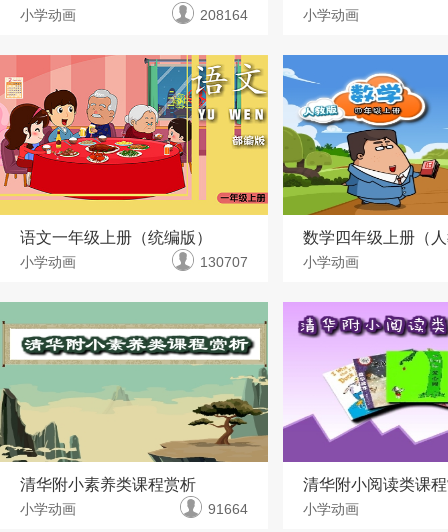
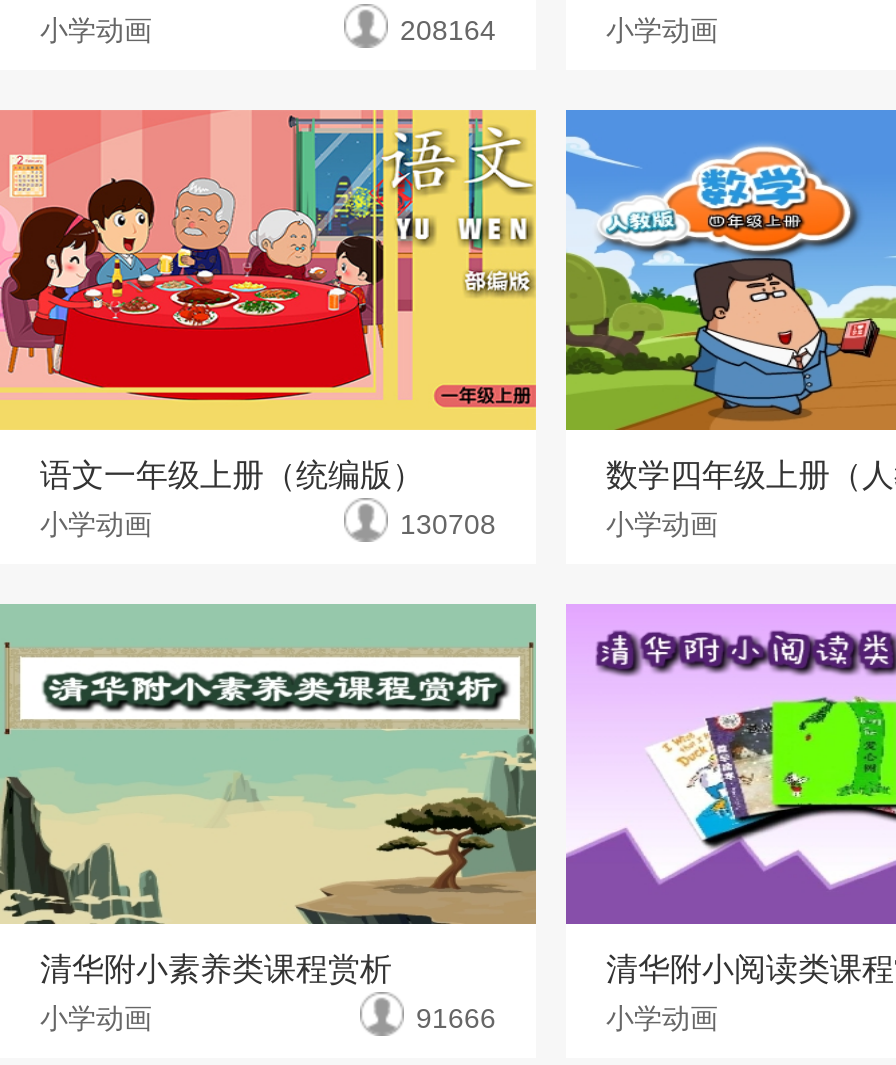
- 130707
+ 130708

- 91664
+ 91666
